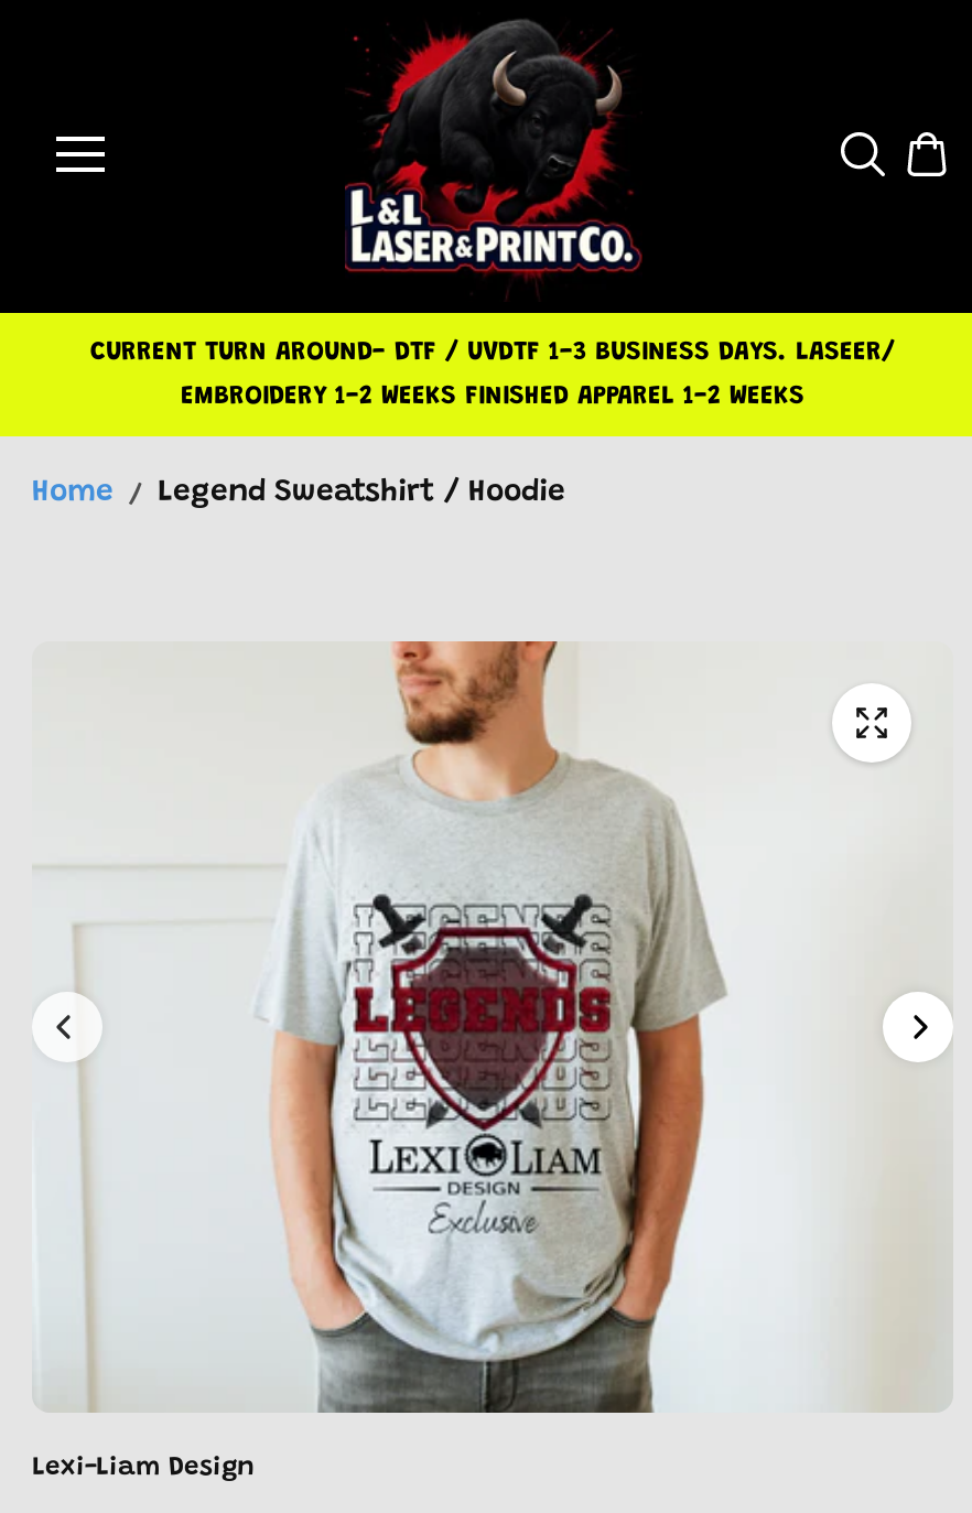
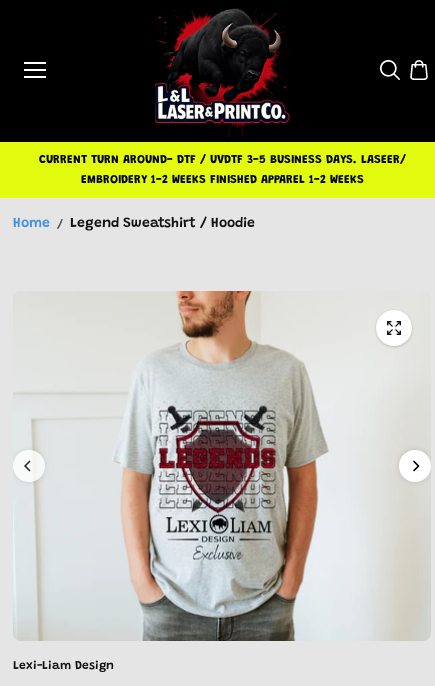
- CURRENT TURN AROUND- DTF / UVDTF 1-3 BUSINESS DAYS. LASEER/
+ CURRENT TURN AROUND- DTF / UVDTF 3-5 BUSINESS DAYS. LASEER/
